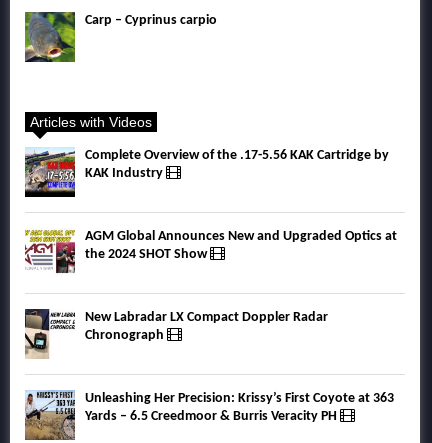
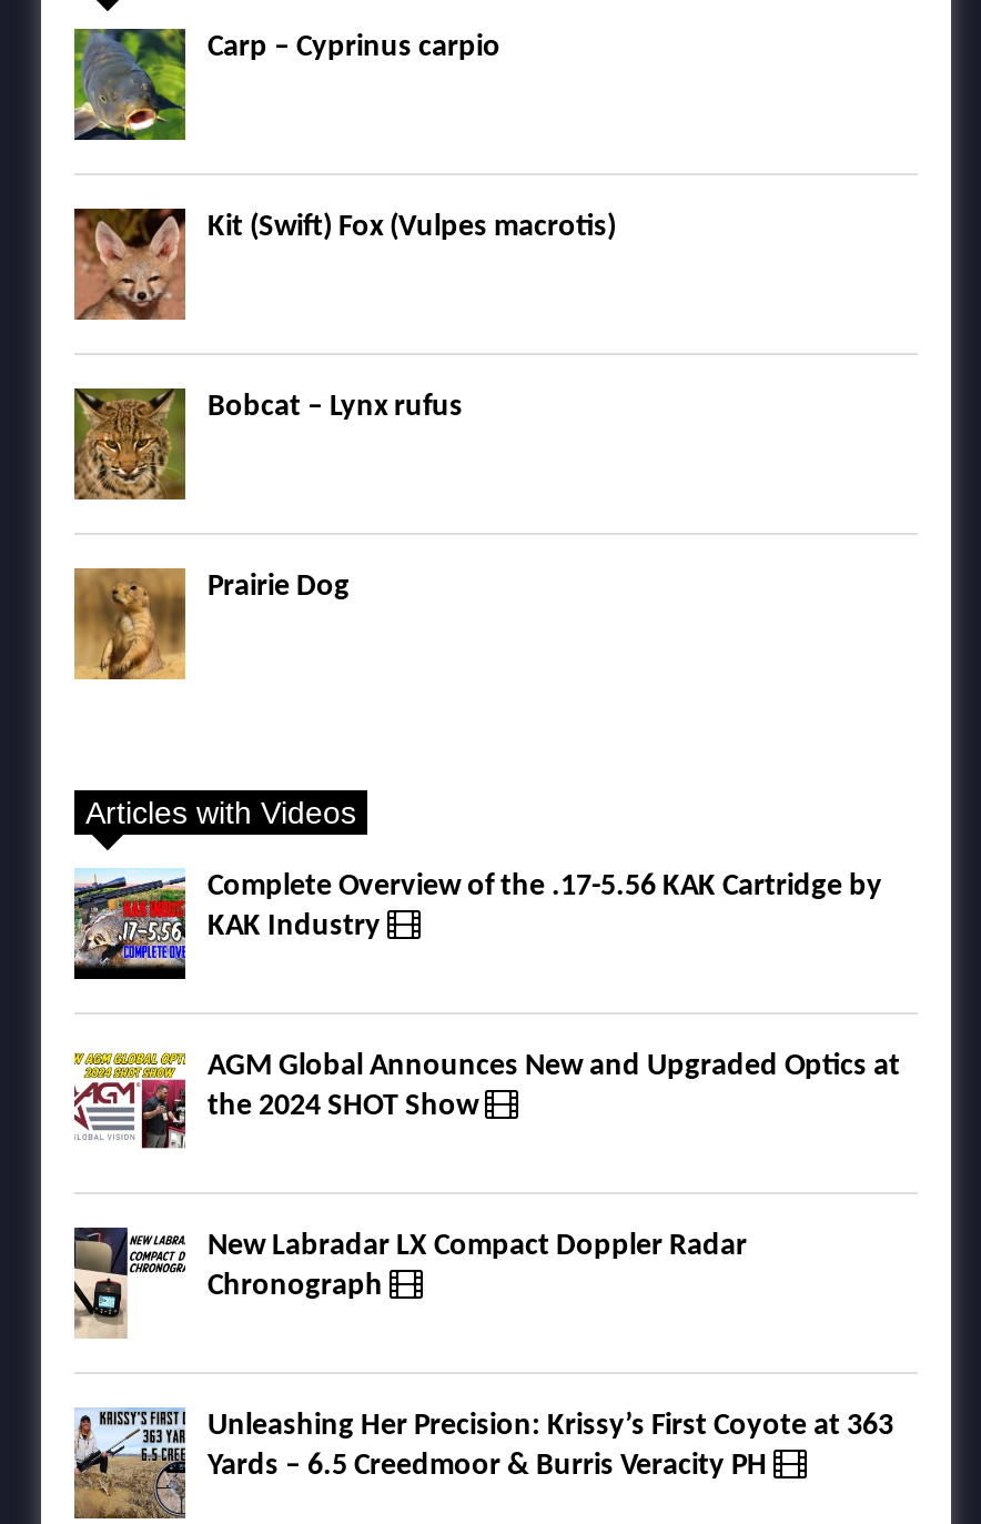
+ [image]
+ Kit (Swift) Fox (Vulpes macrotis)

+ [image]
+ Bobcat – Lynx rufus

+ [image]
+ Prairie Dog
